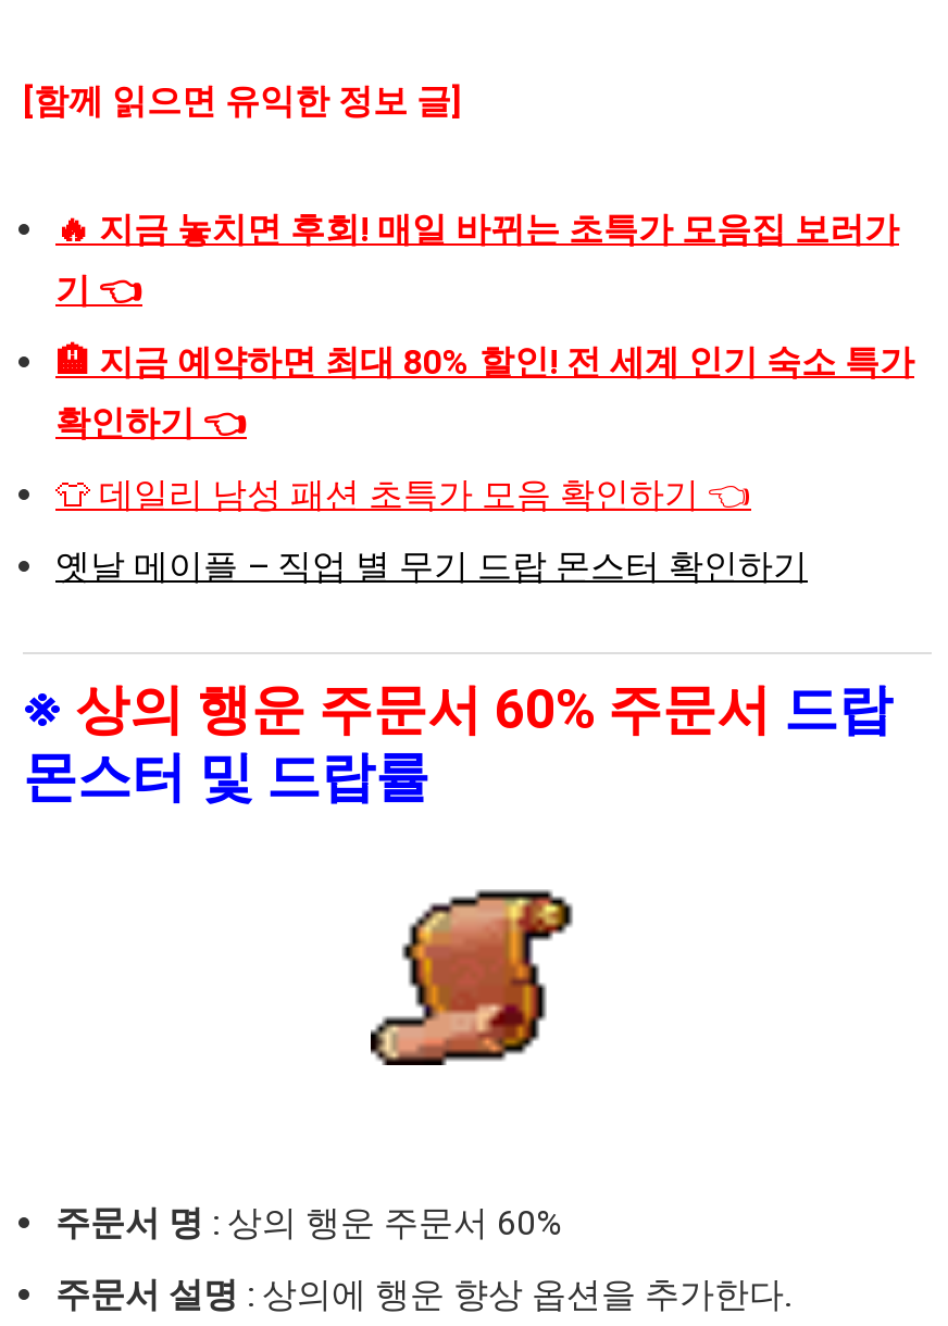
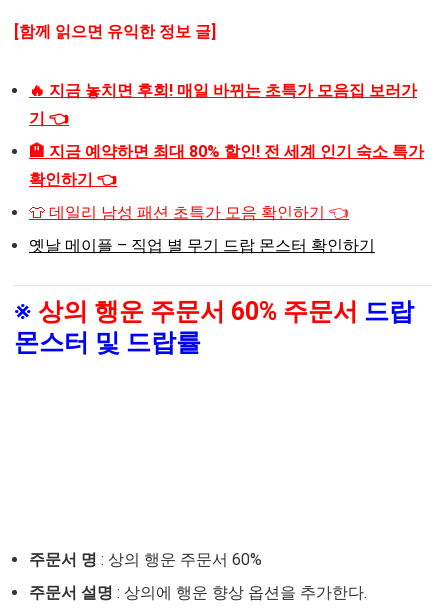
- [image]
